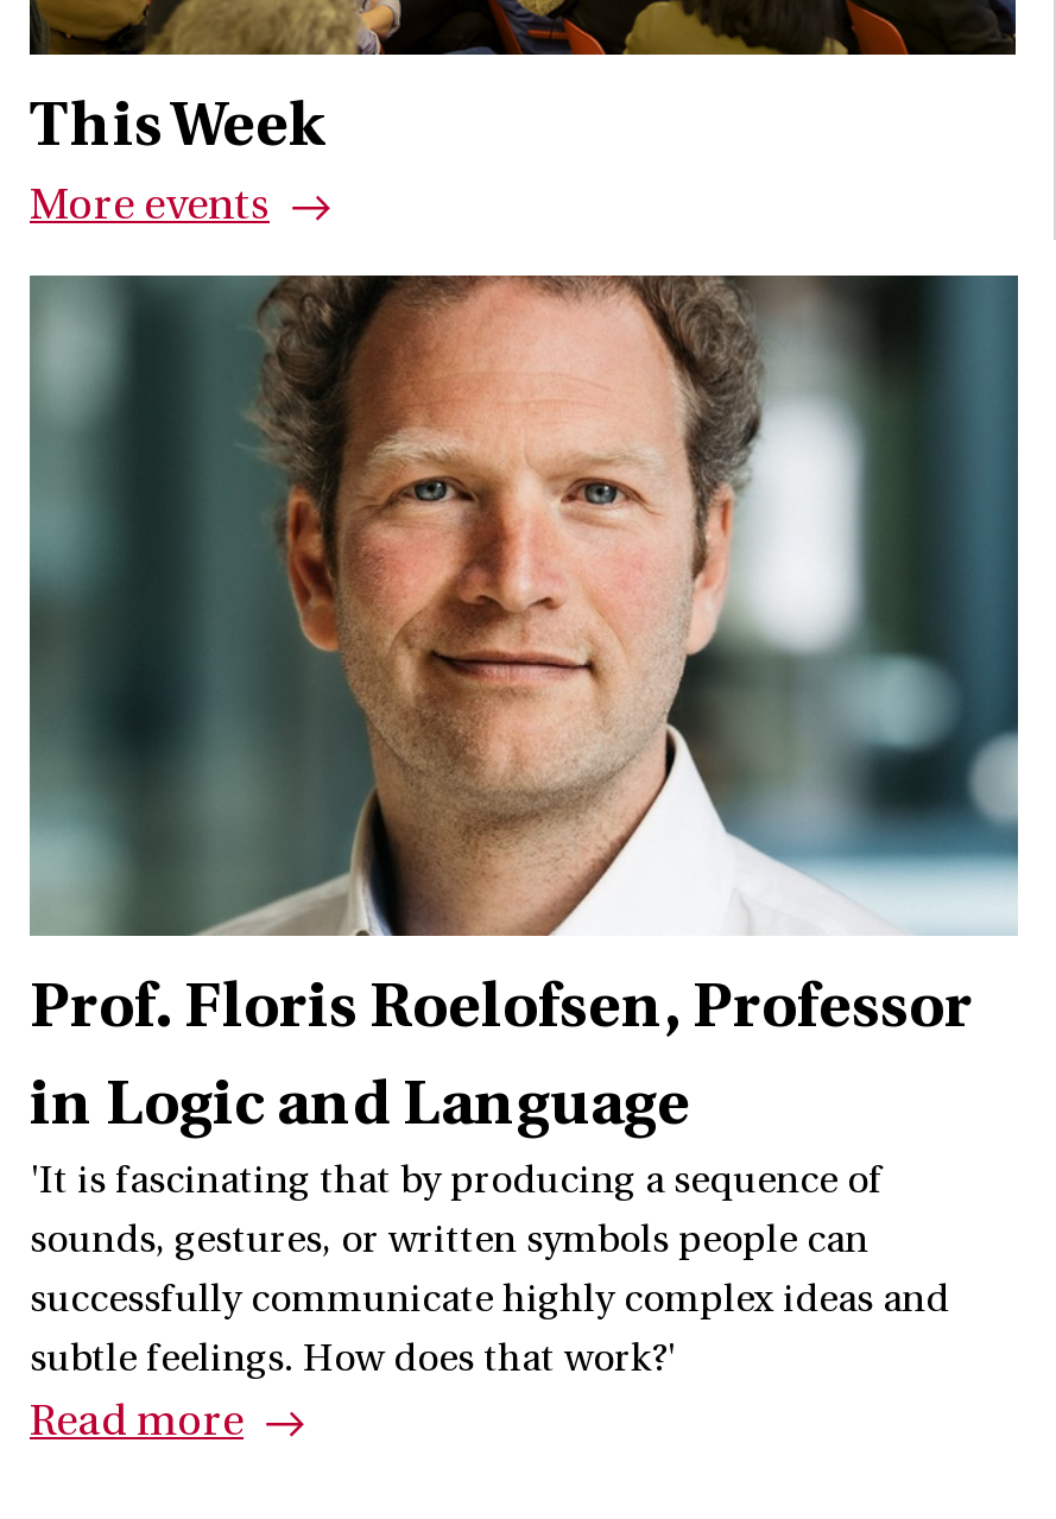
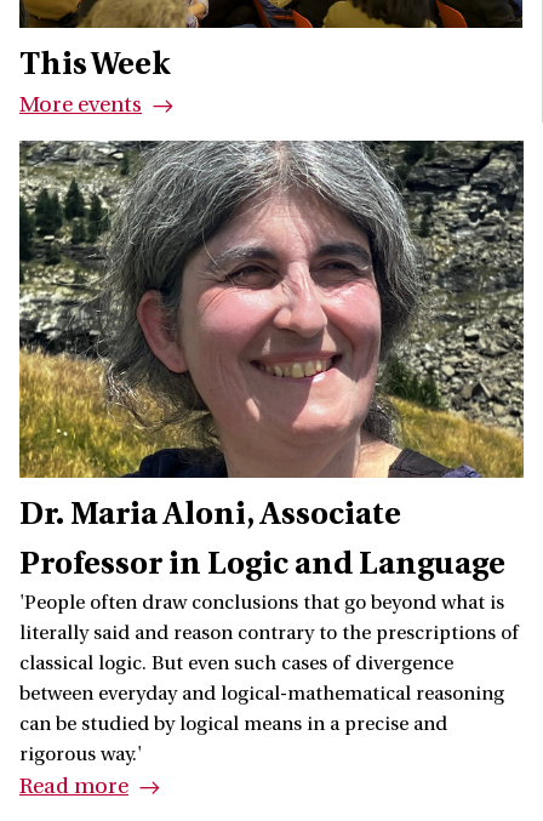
- [image]
- Prof. Floris Roelofsen Professor
- in Logic and Language
- 'It is fascinating that by producing a sequence of
- sounds, gestures, or written symbols people can
- successfully communicate highly complex ideas and
- subtle feelings. How does that work?'
+ [image]
+ Dr. Maria Aloni Associate
+ Professor in Logic and Language
+ 'People often draw conclusions that go beyond what is
+ literally said and reason contrary to the prescriptions of
+ classical logic. But even such cases of divergence
+ between everyday and logical-mathematical reasoning
+ can be studied by logical means in a precise and
+ rigorous way.'
